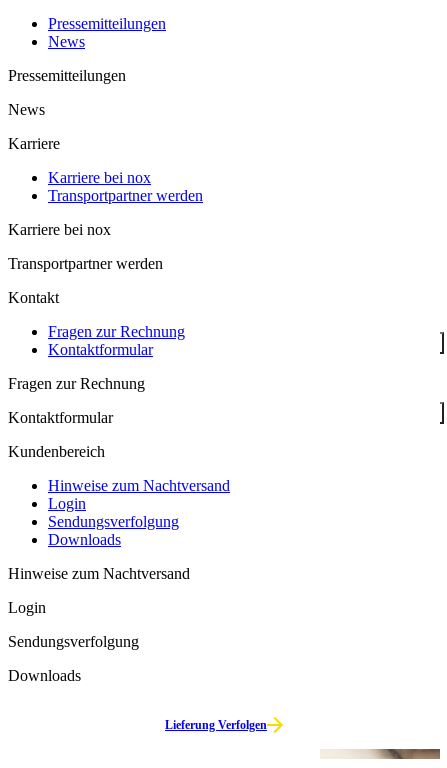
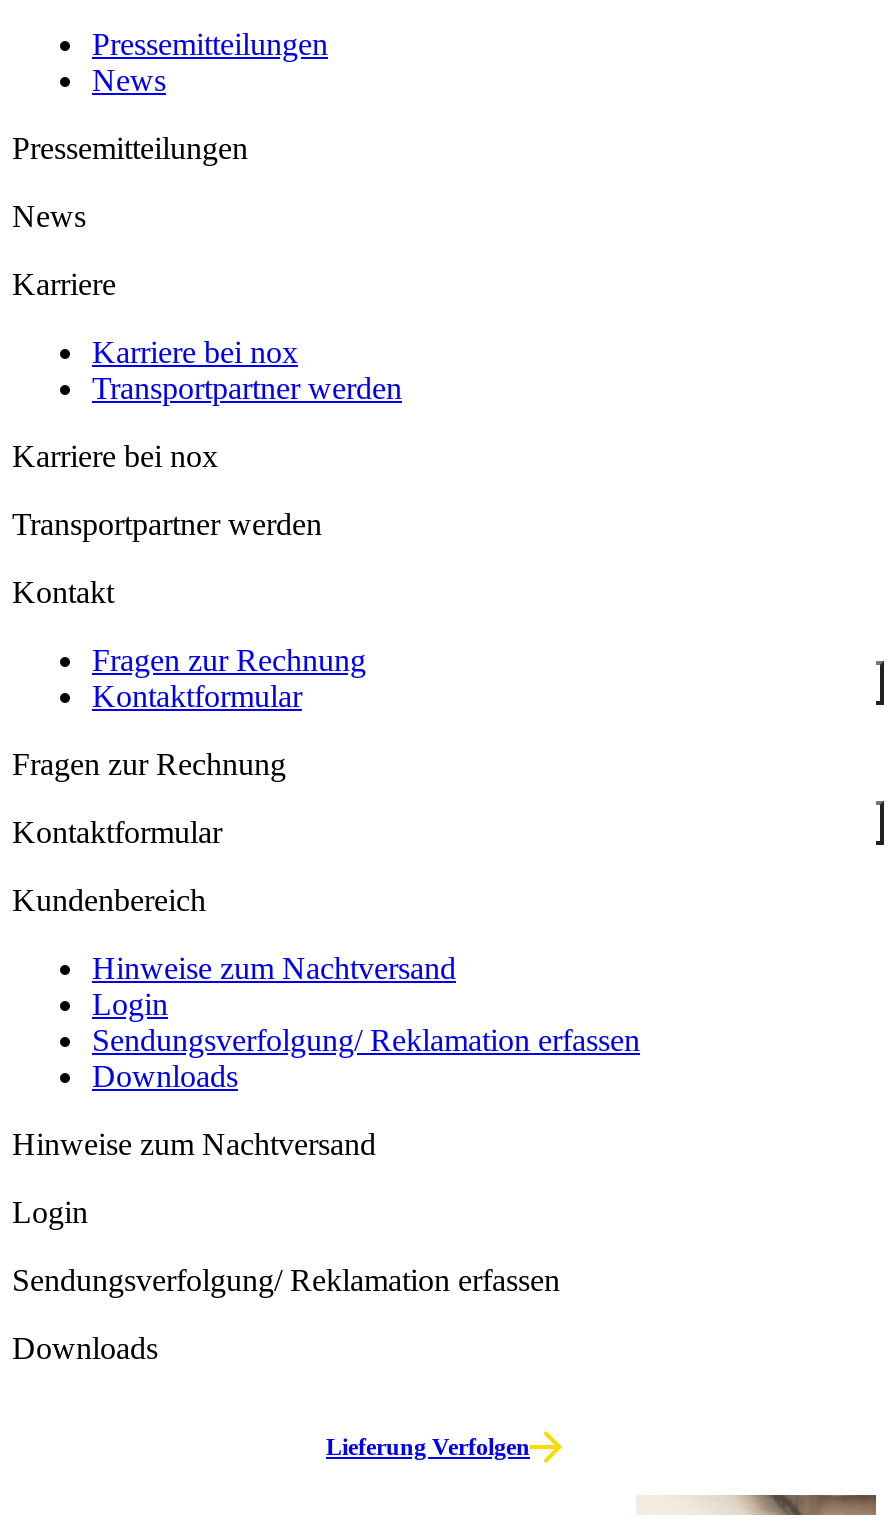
- Sendungsverfolgung
+ Sendungsverfolgung/ Reklamation erfassen

- Sendungsverfolgung
+ Sendungsverfolgung/ Reklamation erfassen
